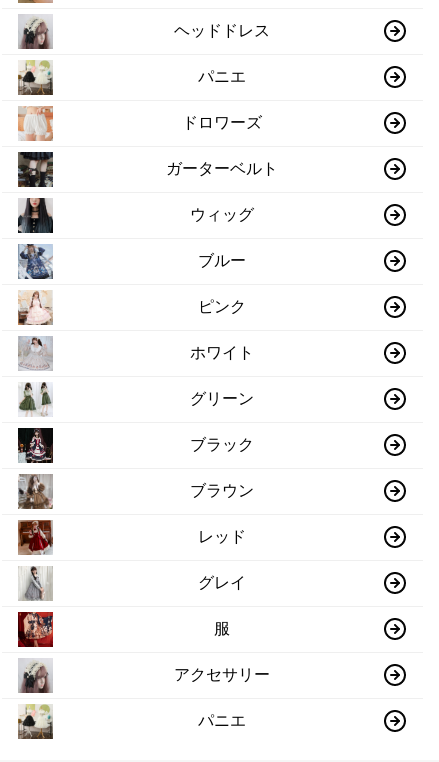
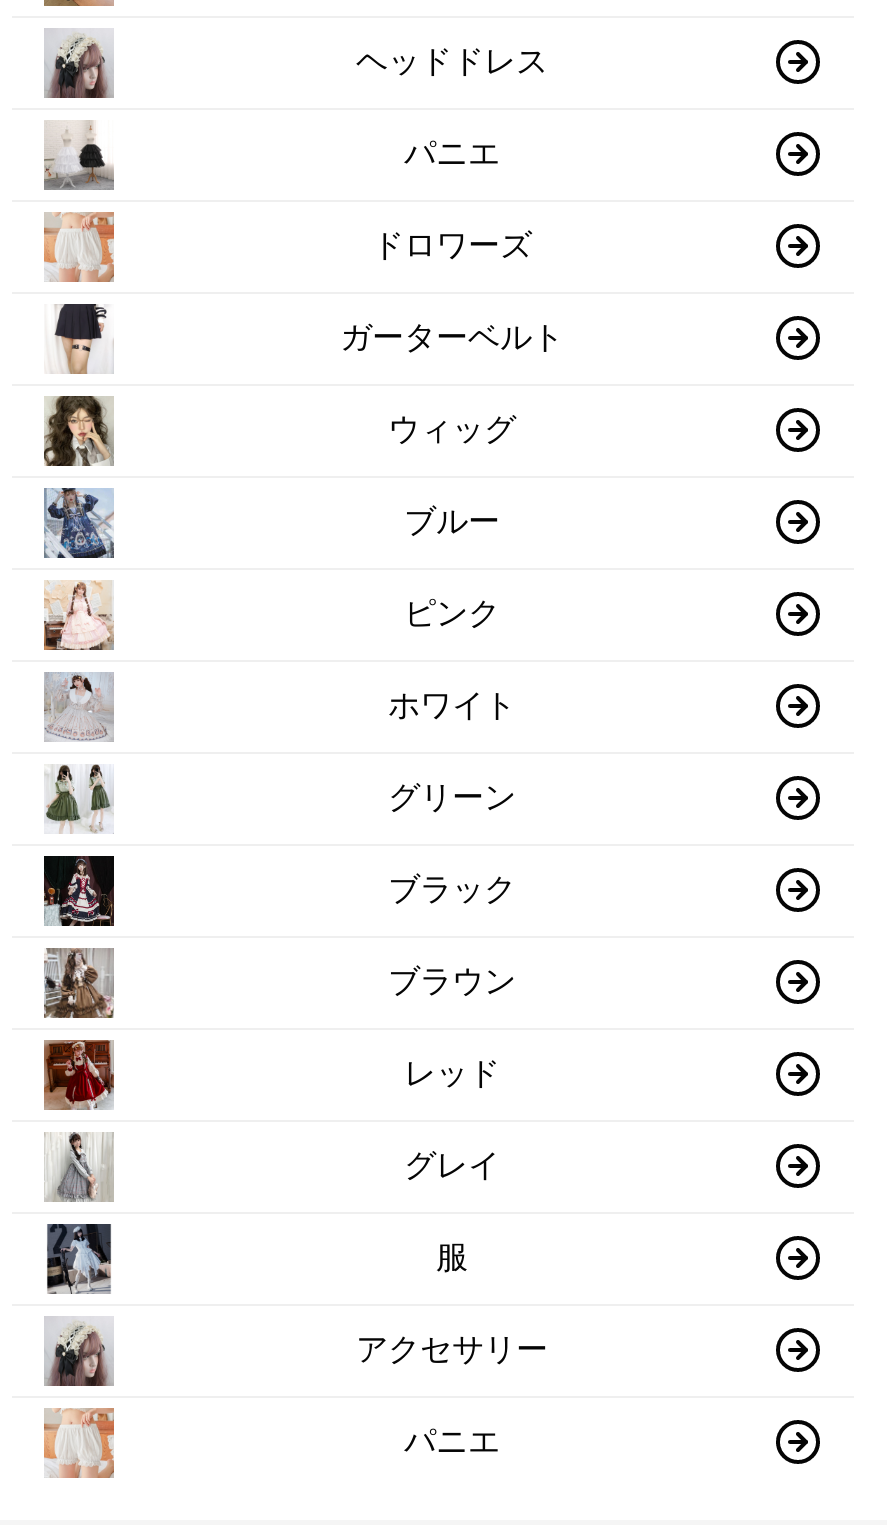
- [image]
+ [image]

- [image]
+ [image]

- [image]
+ [image]

- [image]
+ [image]

- [image]
+ [image]
